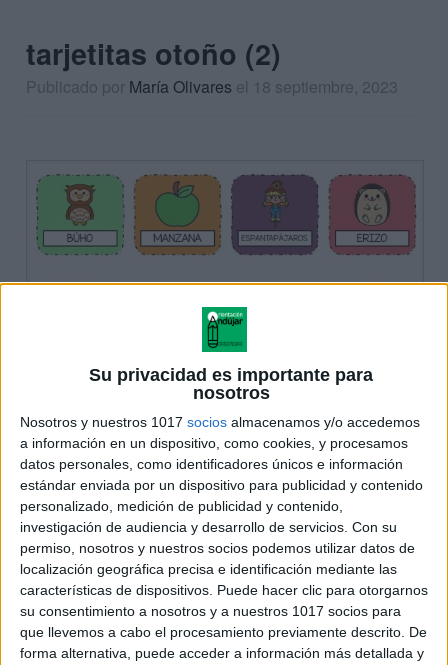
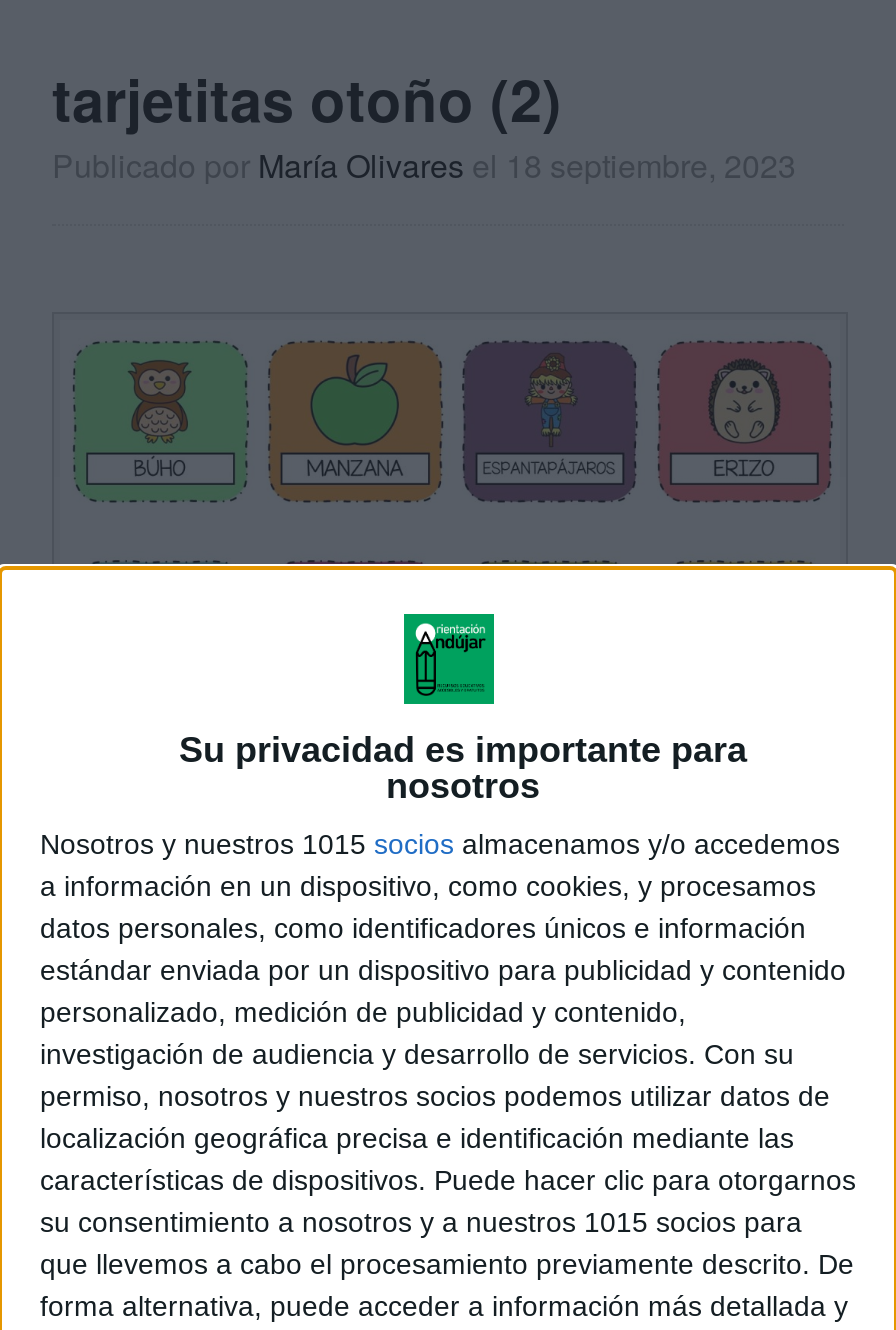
- Nosotros y nuestros 1017 socios almacenamos y/o accedemos
+ Nosotros y nuestros 1015 socios almacenamos y/o accedemos

- su consentimiento a nosotros y a nuestros 1017 socios para
+ su consentimiento a nosotros y a nuestros 1015 socios para
